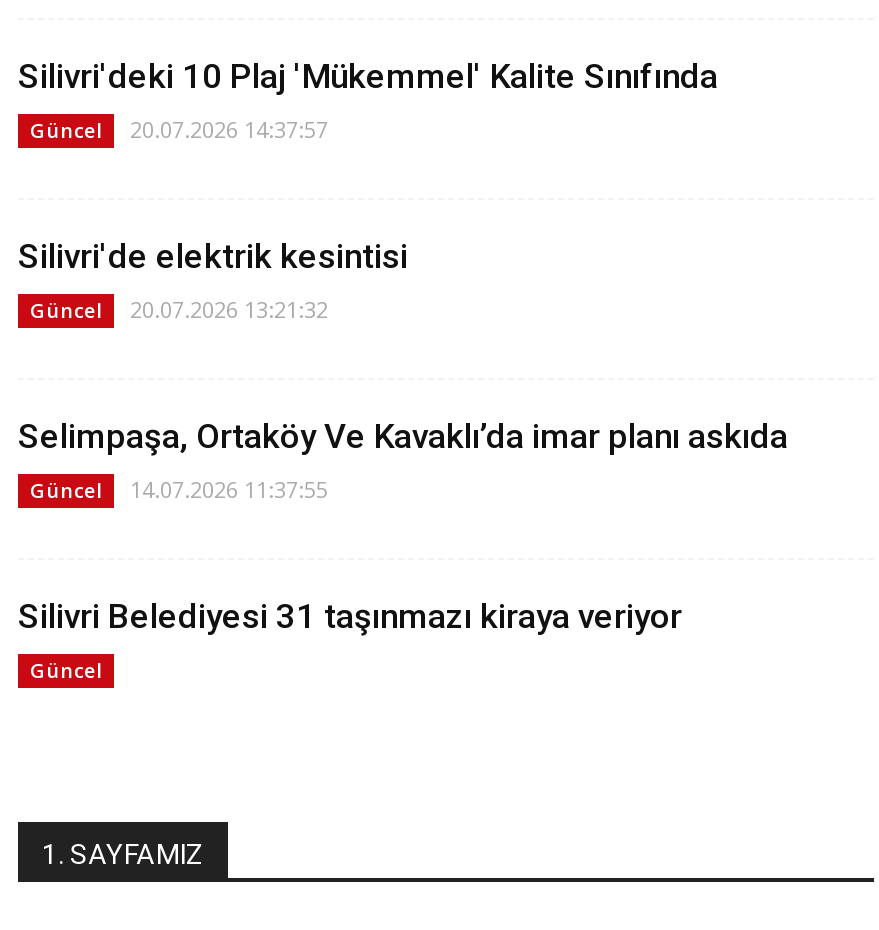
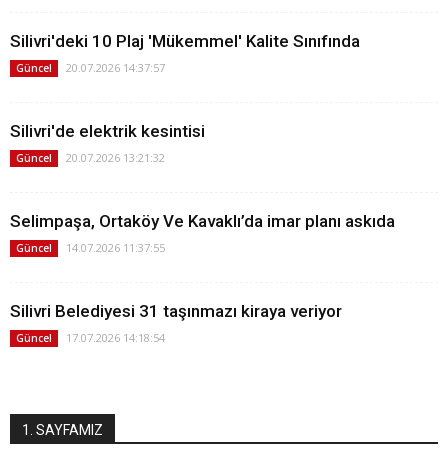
+ 17.07.2026 14:18:54
